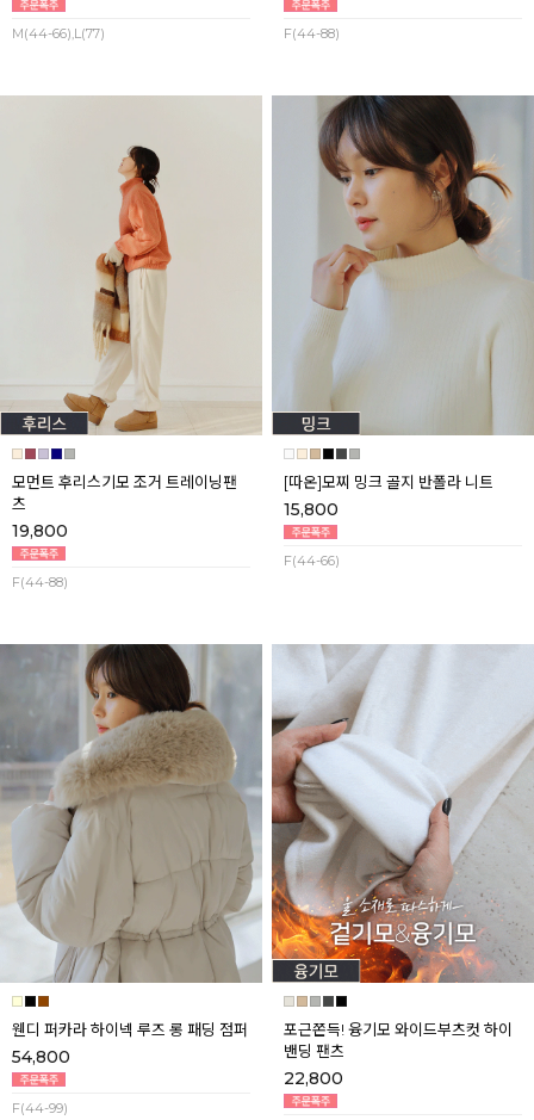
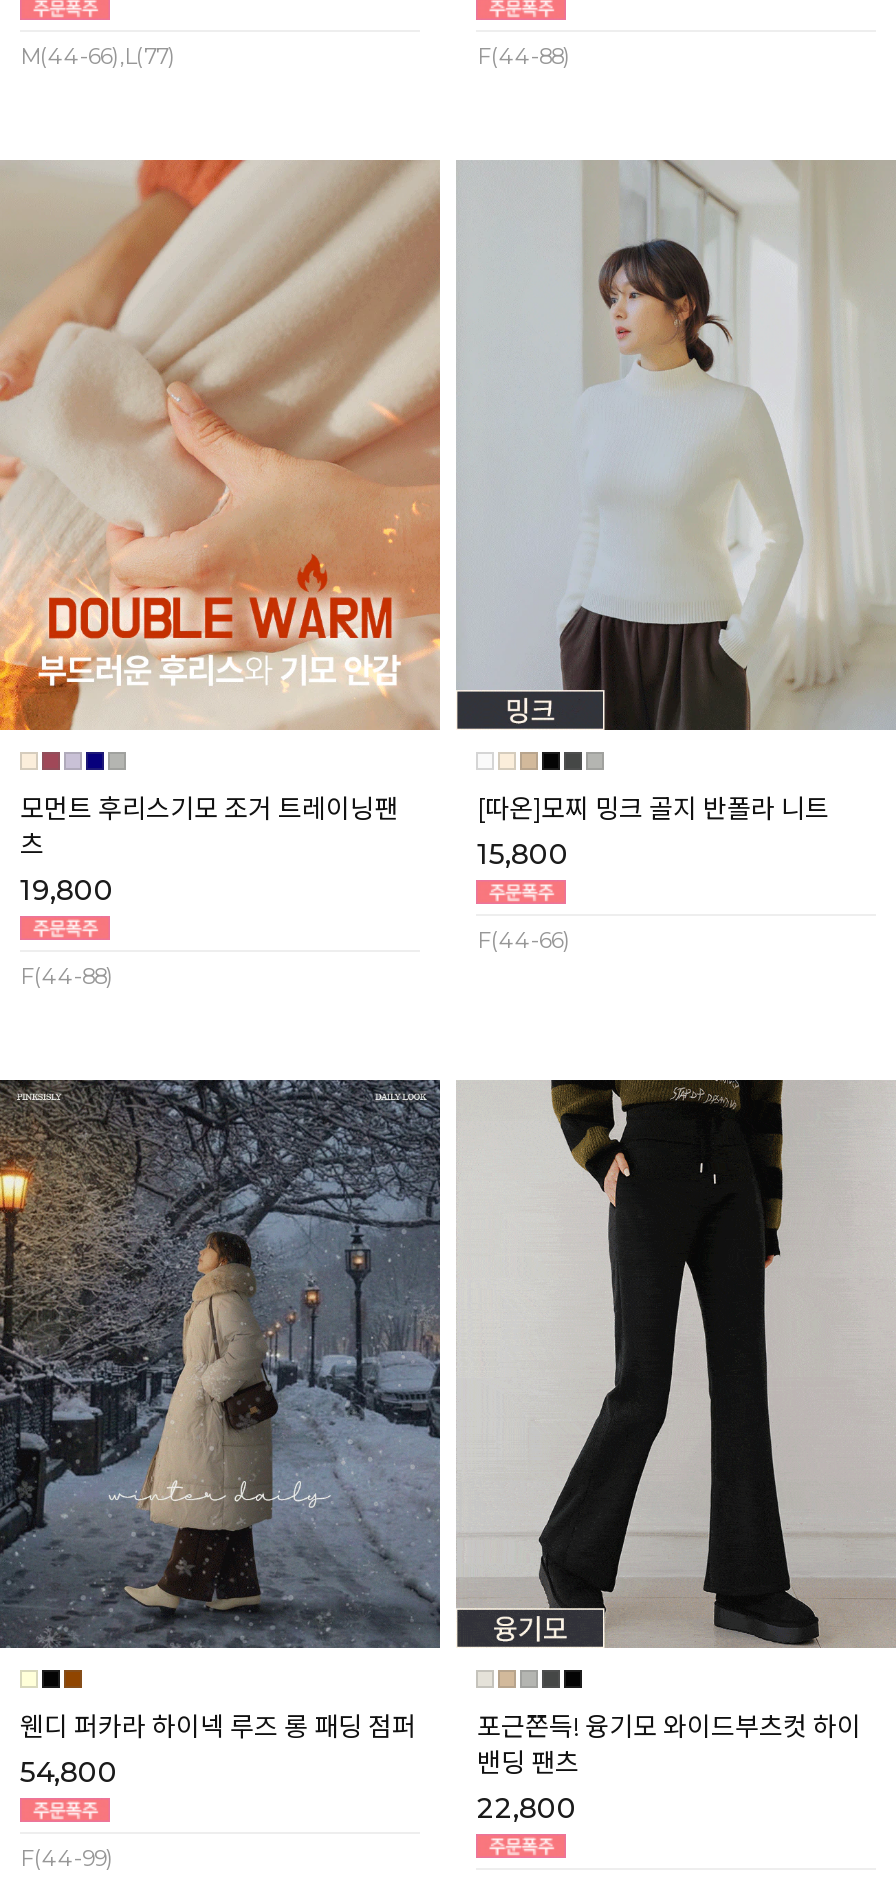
- [image]
+ [image]

- [image]
+ [image]

- [image]
+ [image]

- [image]
+ [image]
